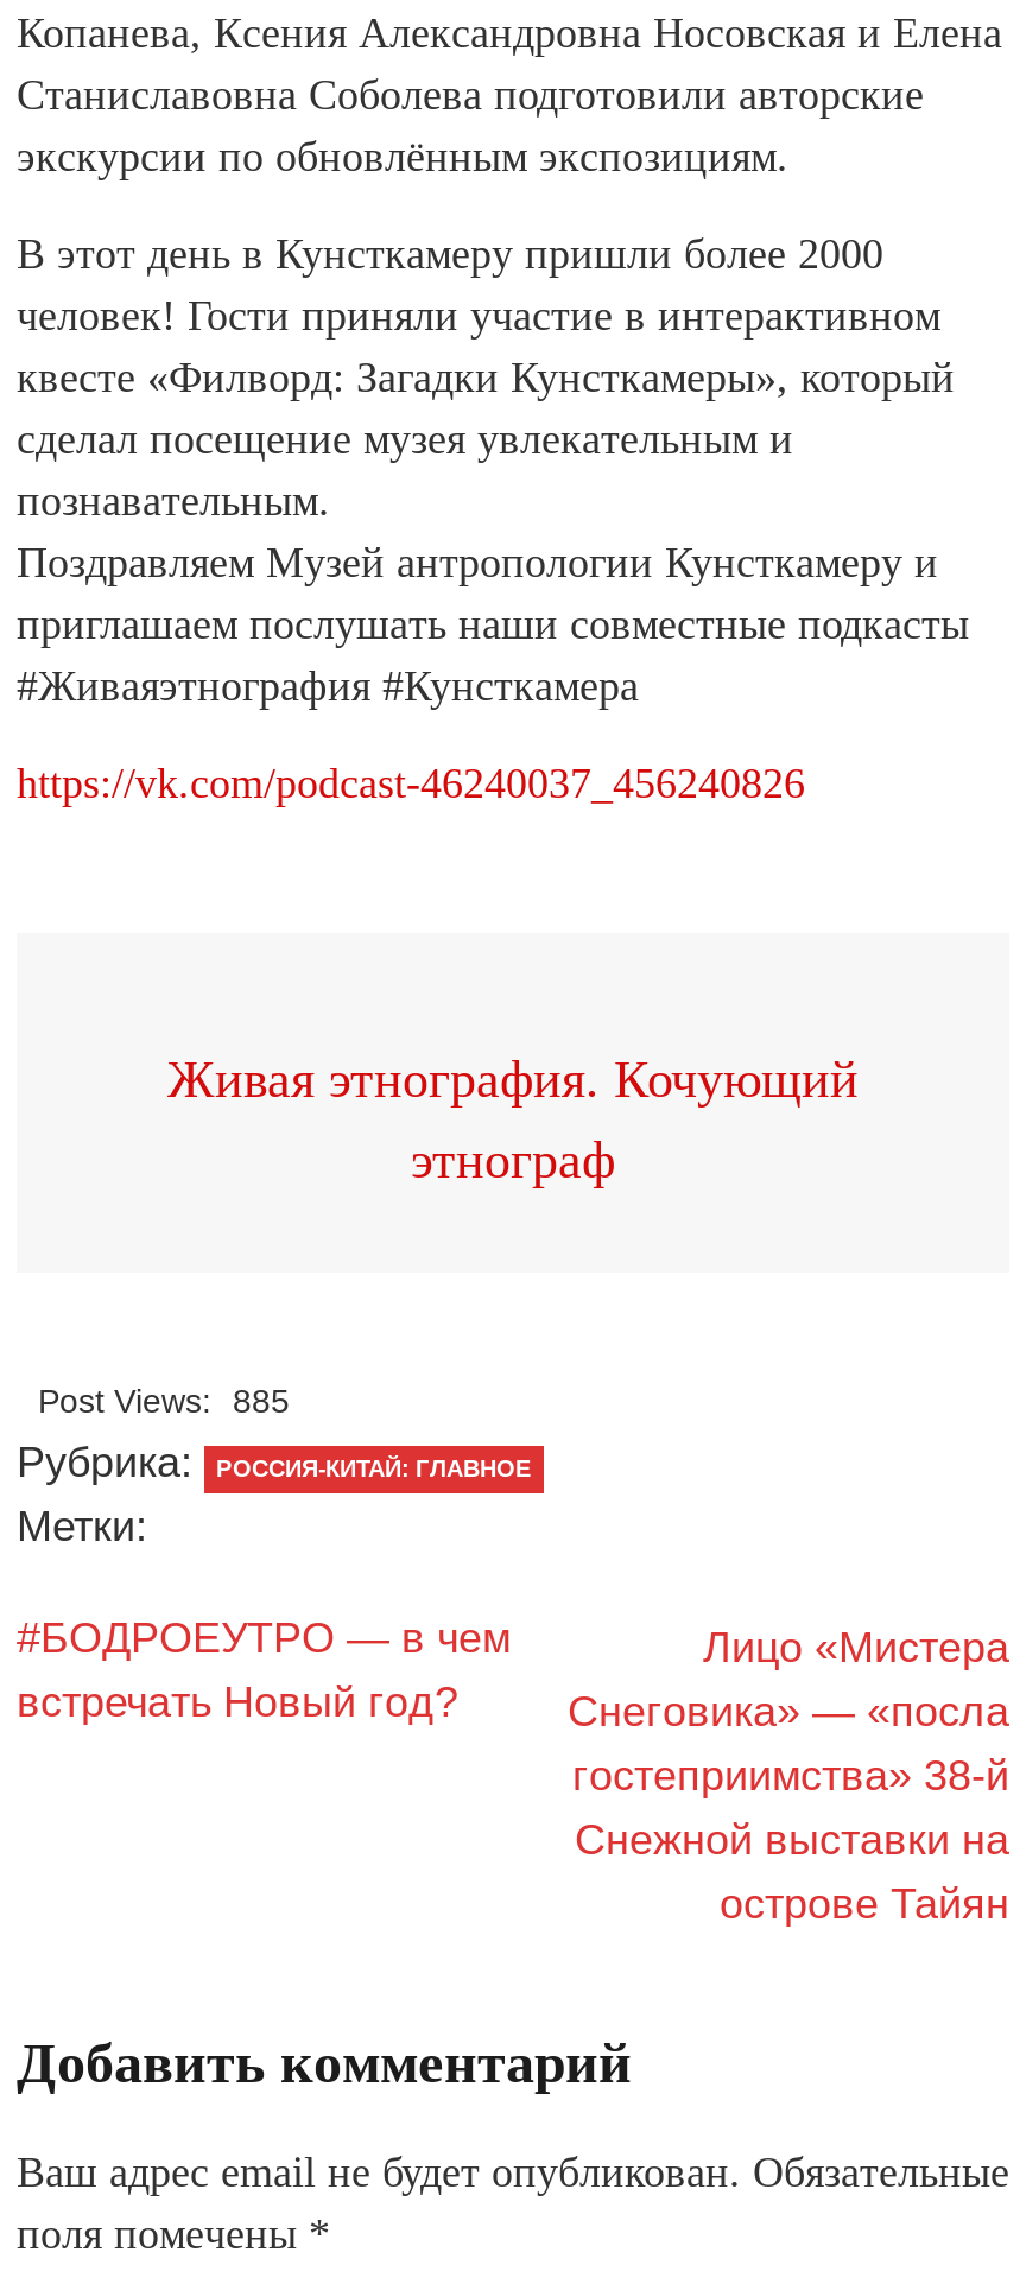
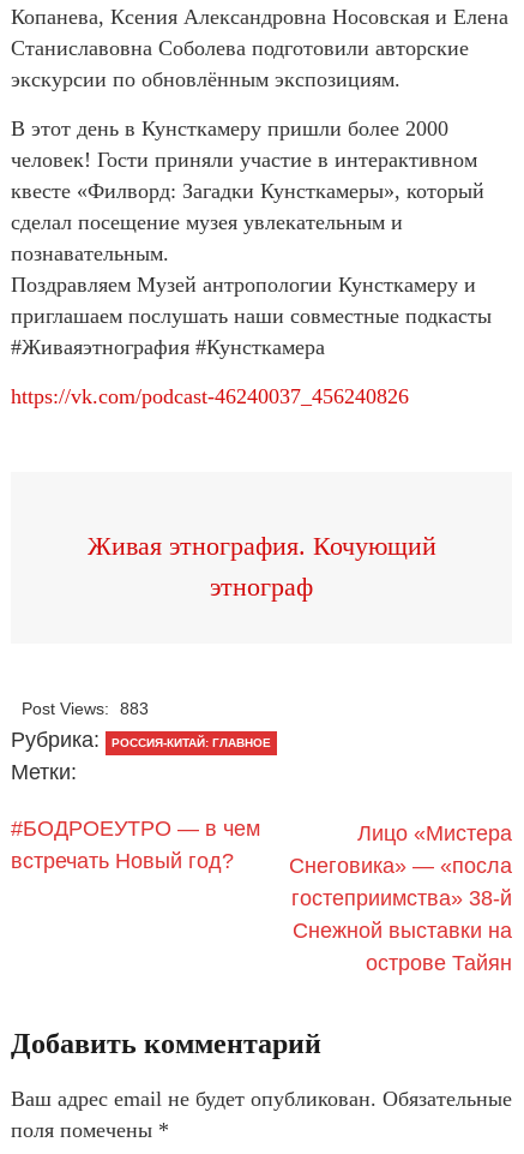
- Post Views: 885
+ Post Views: 883
